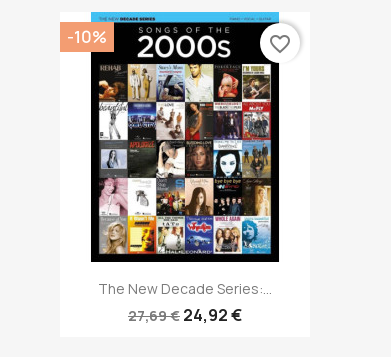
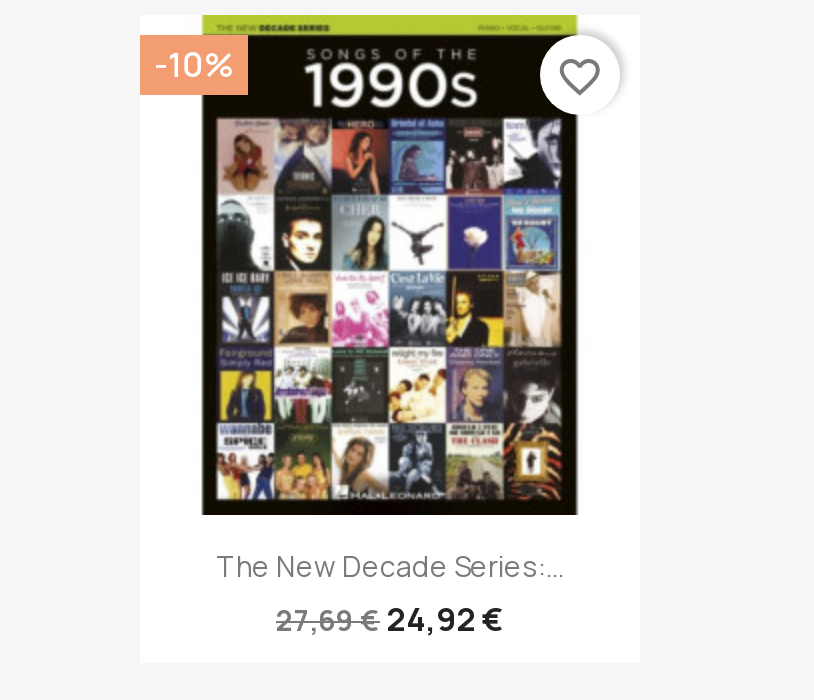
- [image]
+ [image]
